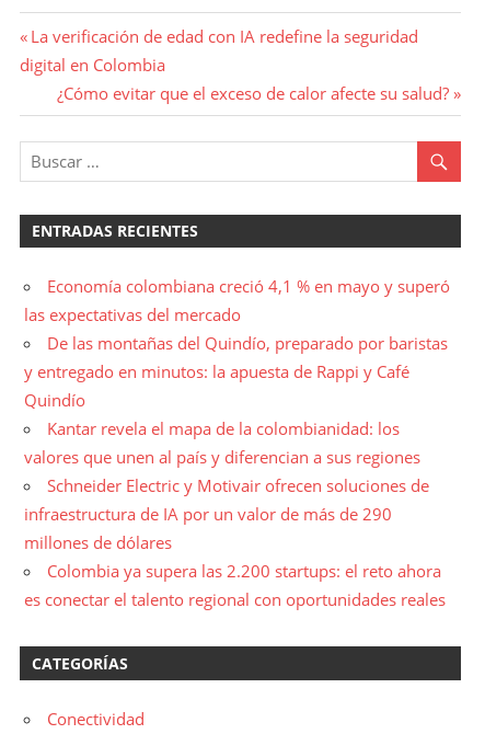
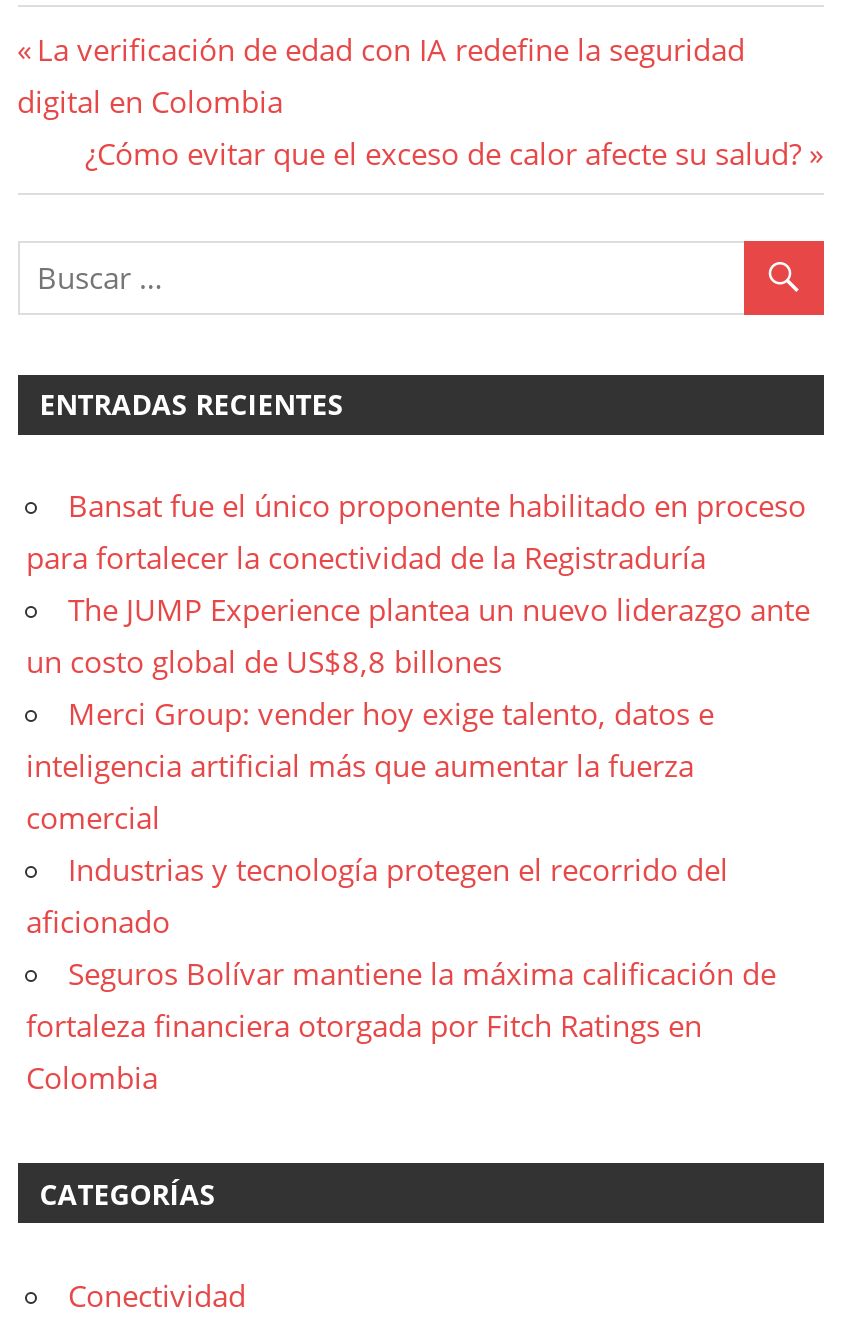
- Economía colombiana creció 4,1 % en mayo y superó
- las expectativas del mercado
- De las montañas del Quindío, preparado por baristas
- y entregado en minutos: la apuesta de Rappi y Café
- Quindío
- Kantar revela el mapa de la colombianidad: los
- valores que unen al país y diferencian a sus regiones
- Schneider Electric y Motivair ofrecen soluciones de
- infraestructura de IA por un valor de más de 290
- millones de dólares
- Colombia ya supera las 2.200 startups: el reto ahora
- es conectar el talento regional con oportunidades reales
+ Bansat fue el único proponente habilitado en proceso
+ para fortalecer la conectividad de la Registraduría
+ The JUMP Experience plantea un nuevo liderazgo ante
+ un costo global de US$8,8 billones
+ Merci Group: vender hoy exige talento, datos e
+ inteligencia artificial más que aumentar la fuerza
+ comercial
+ Industrias y tecnología protegen el recorrido del
+ aficionado
+ Seguros Bolívar mantiene la máxima calificación de
+ fortaleza financiera otorgada por Fitch Ratings en
+ Colombia
